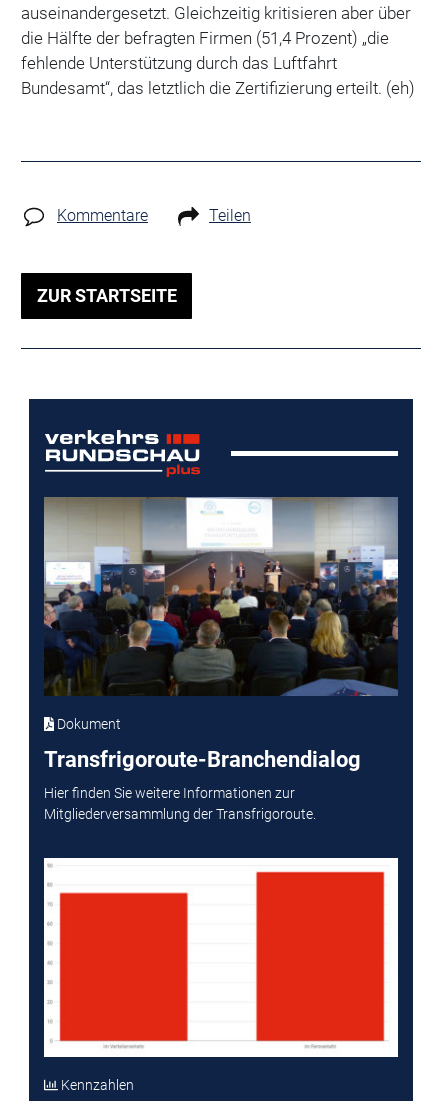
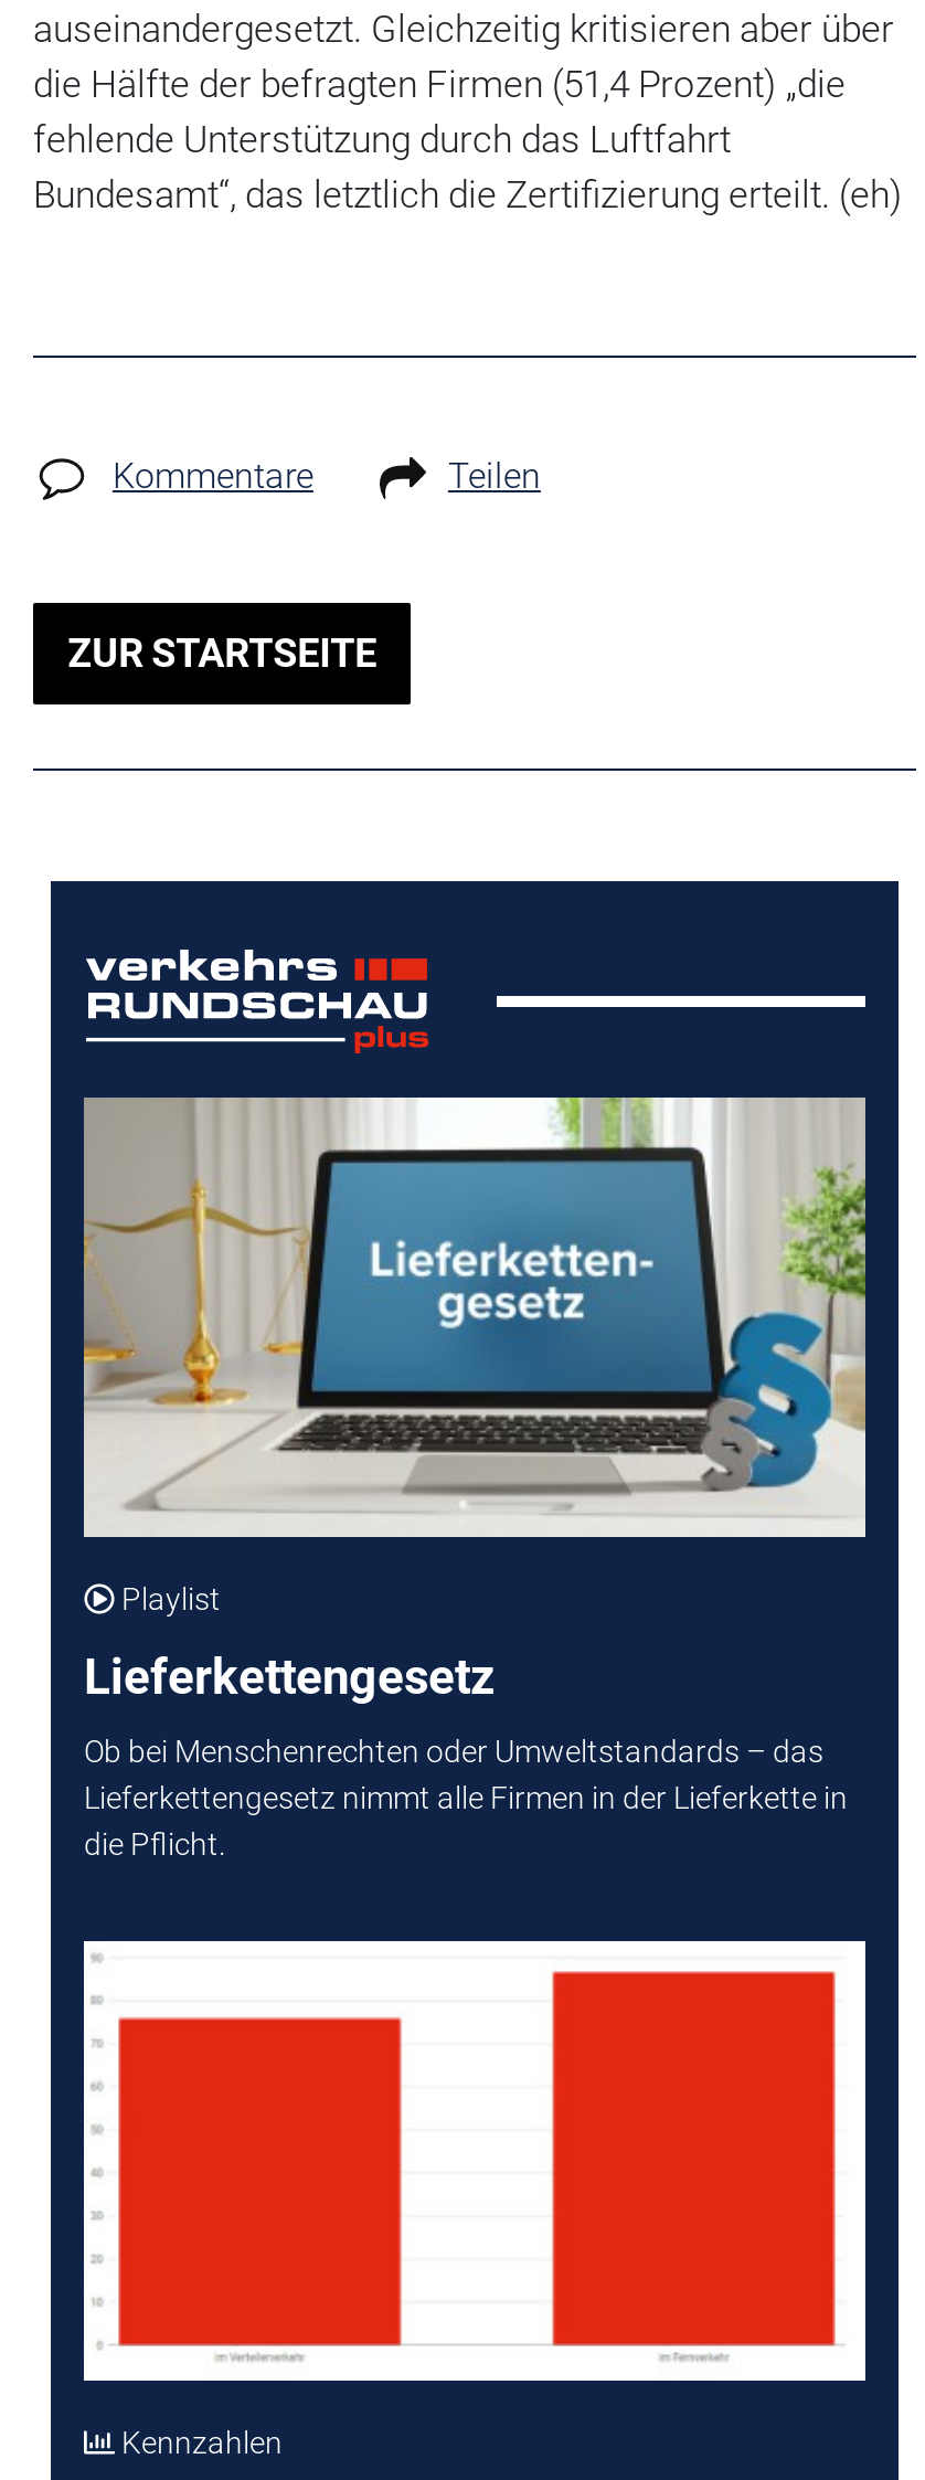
- [image]
- Dokument
+ [image]
+ Playlist

- Transfrigoroute-Branchendialog
+ Lieferkettengesetz

- Hier finden Sie weitere Informationen zur
- Mitgliederversammlung der Transfrigoroute.
+ Ob bei Menschenrechten oder Umweltstandards – das
+ Lieferkettengesetz nimmt alle Firmen in der Lieferkette in
+ die Pflicht.
